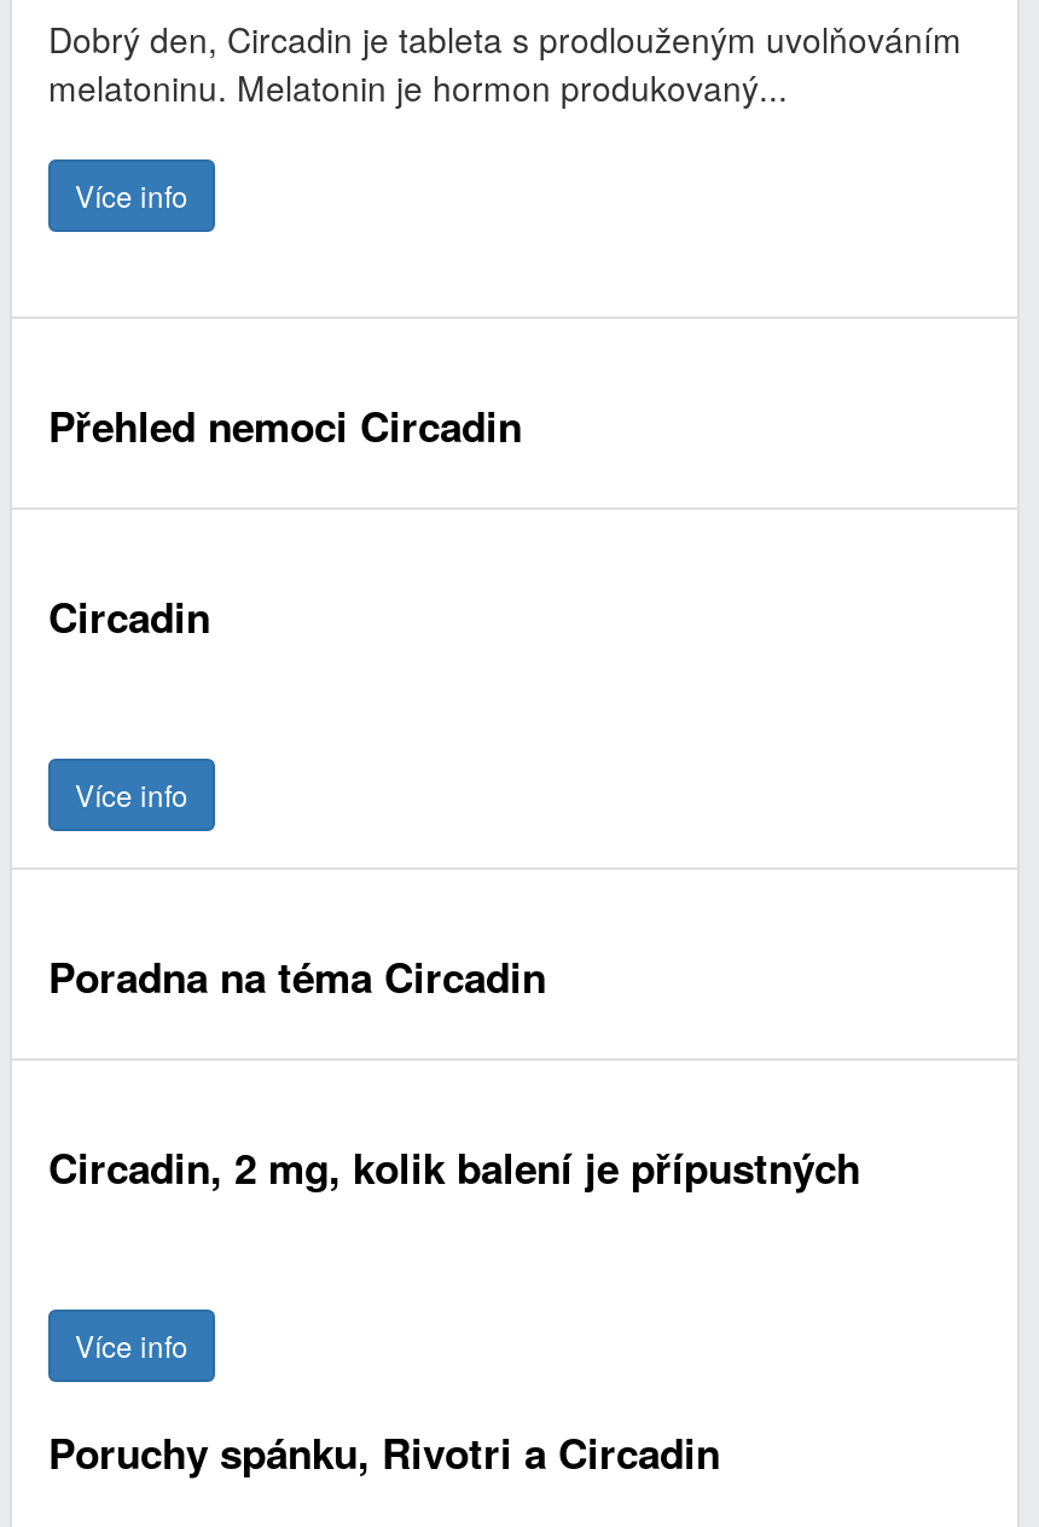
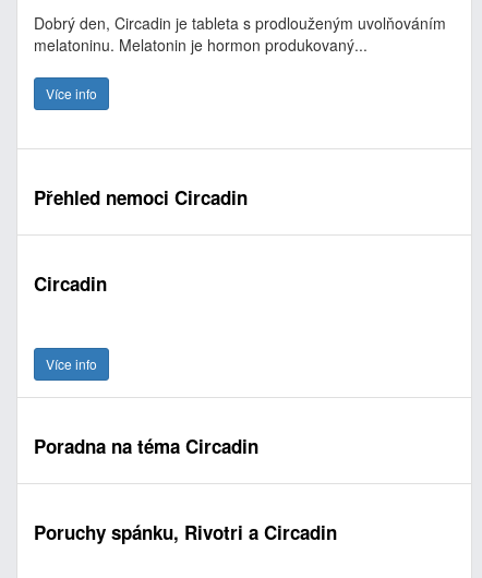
- Circadin, 2 mg, kolik balení je přípustných
- Více info
